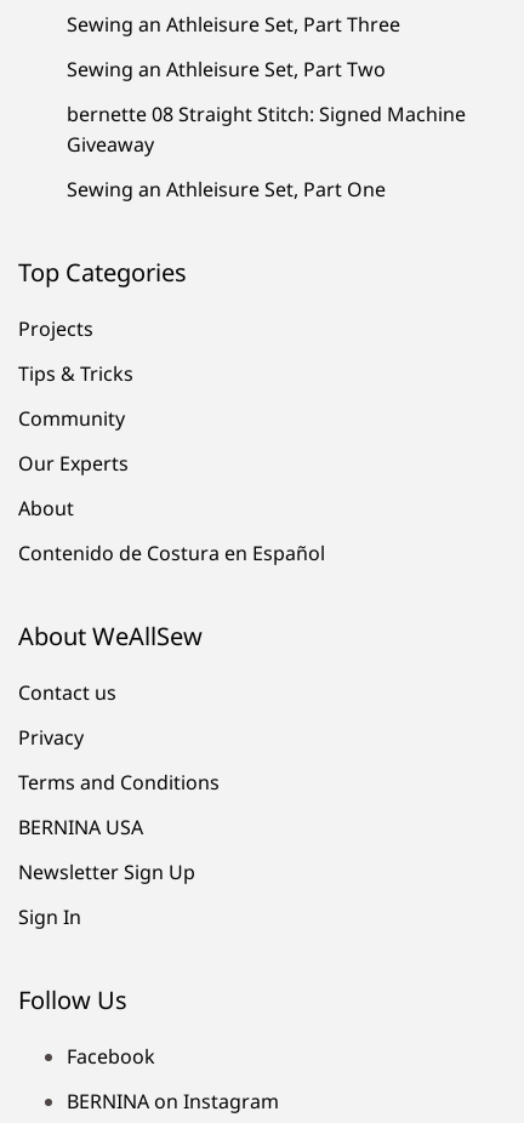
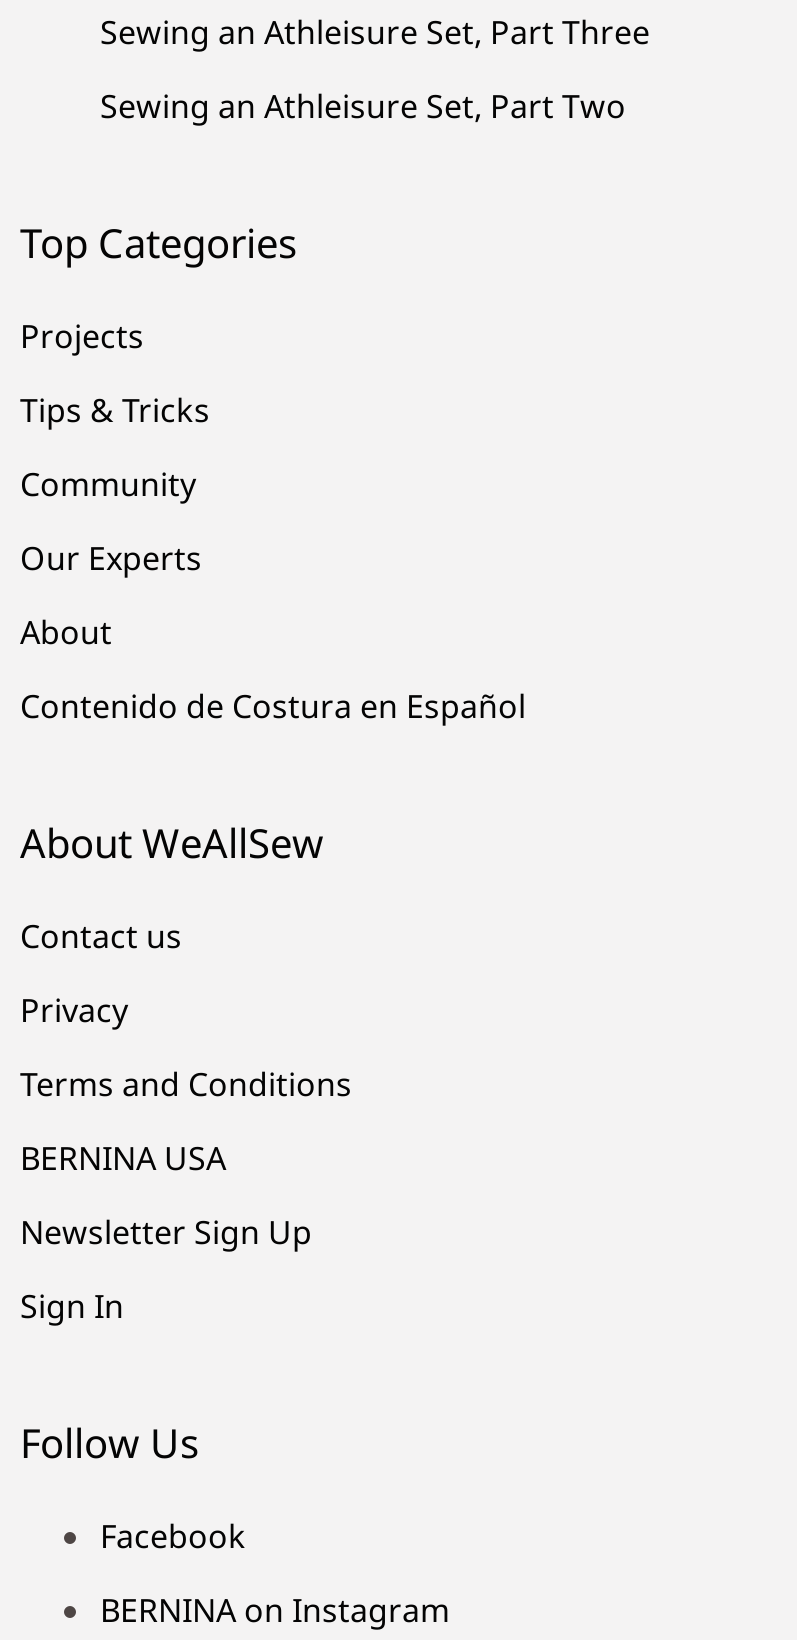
- bernette 08 Straight Stitch: Signed Machine
- Giveaway
- Sewing an Athleisure Set, Part One
